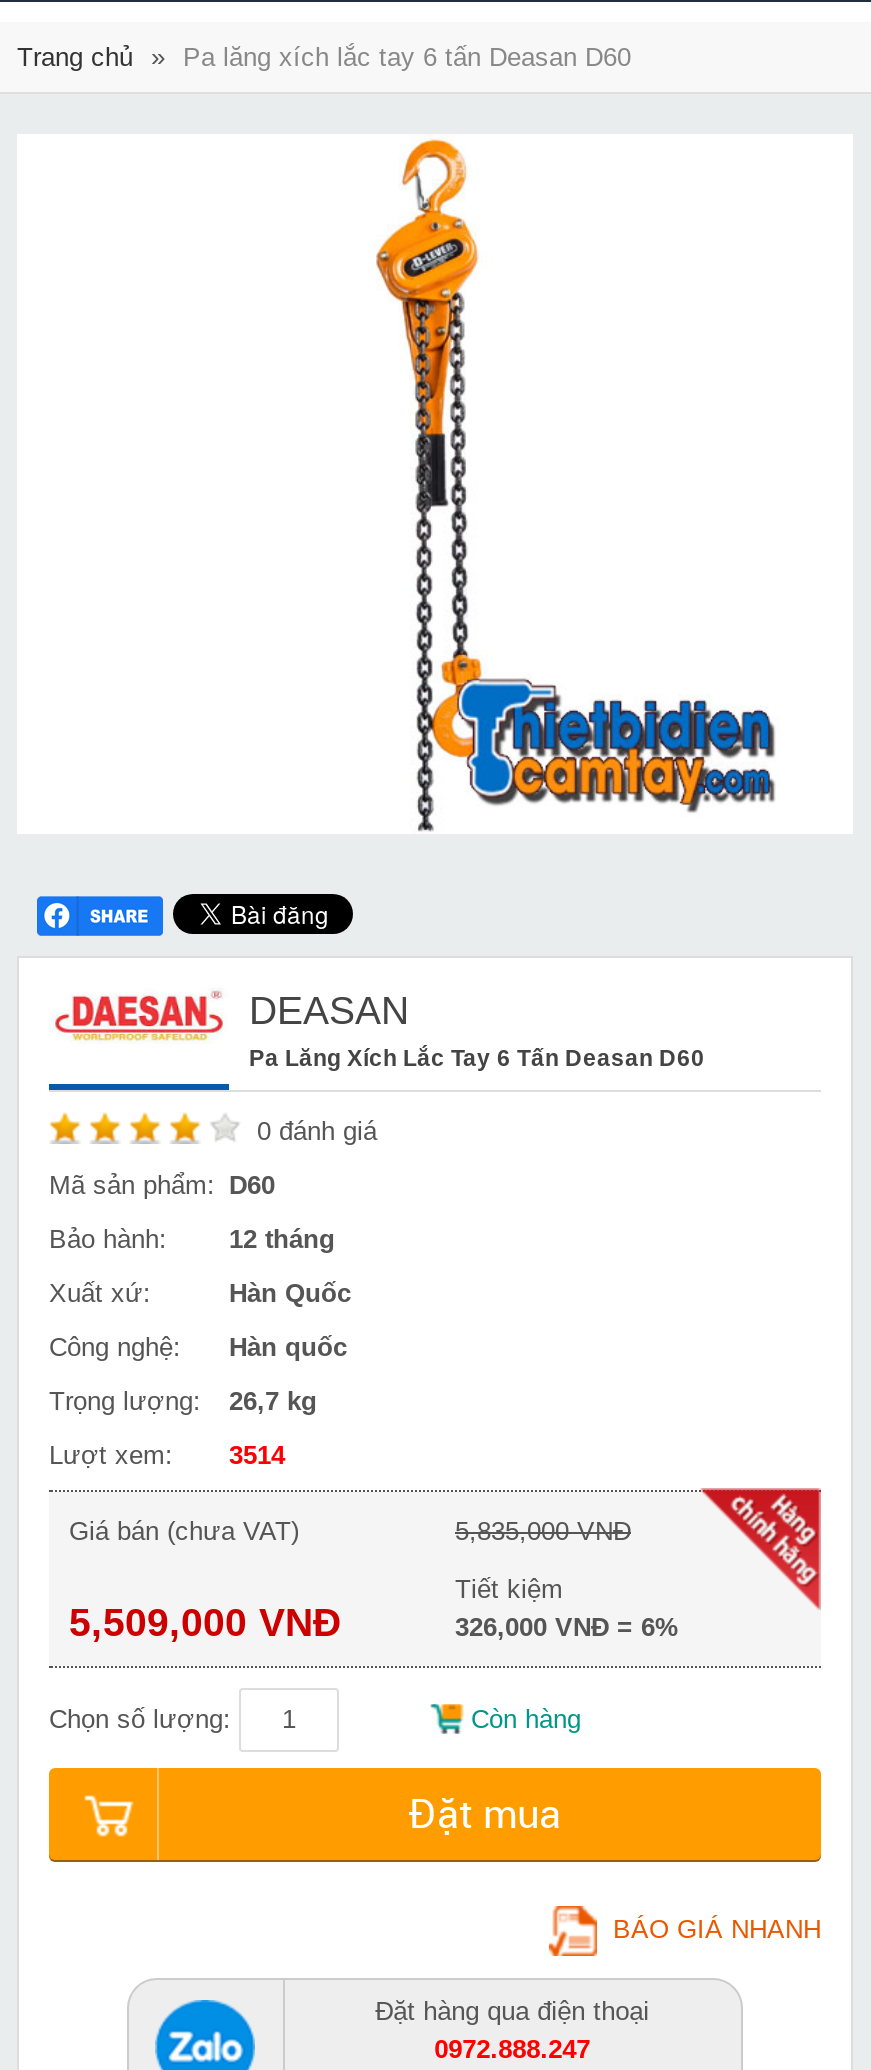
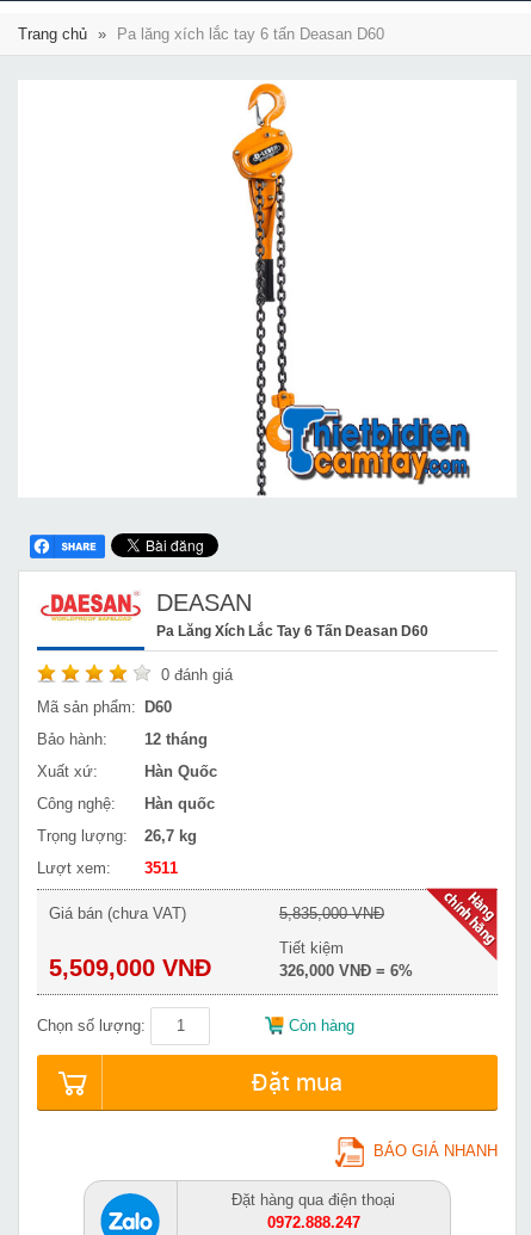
- Lượt xem: 3514
+ Lượt xem: 3511
